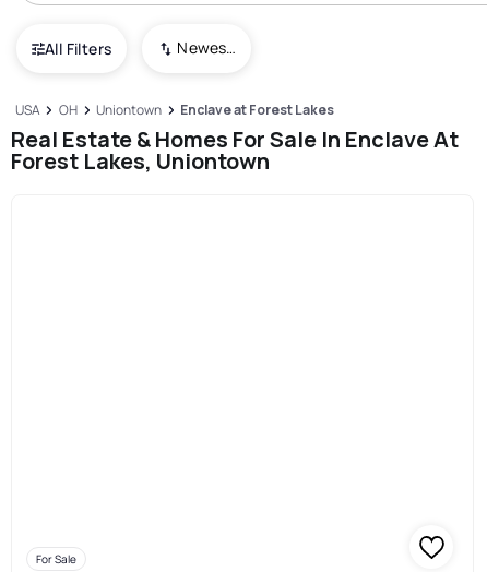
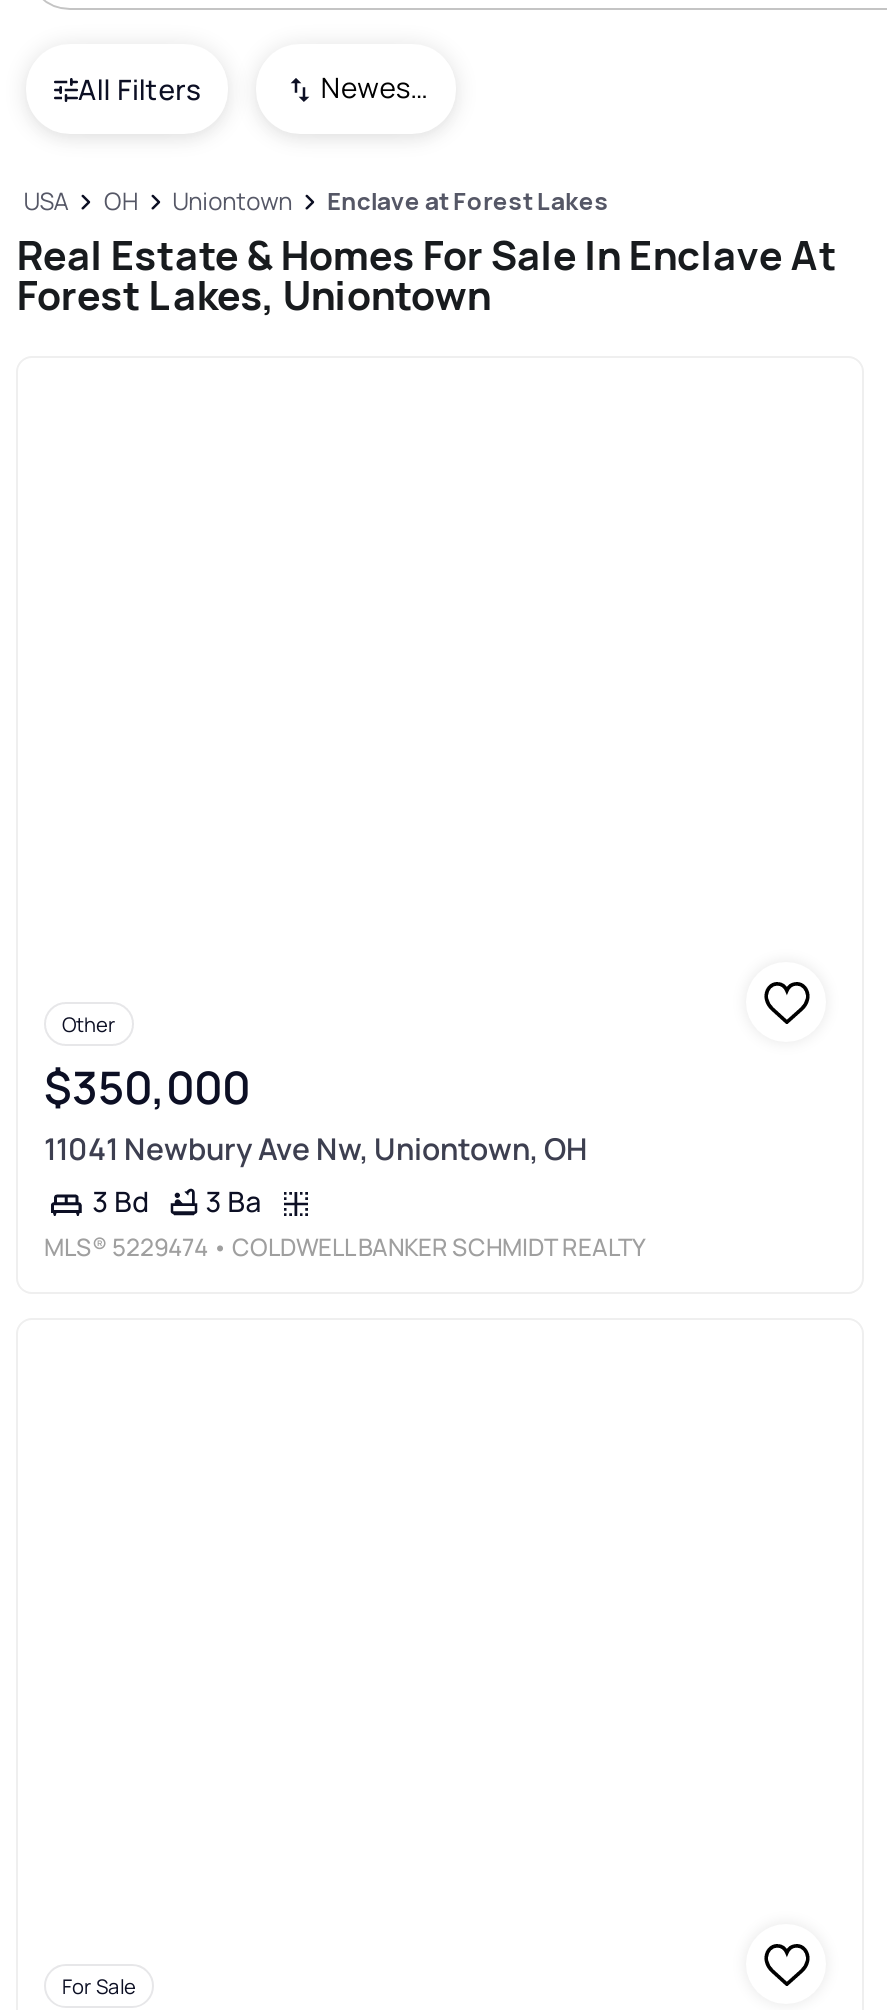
+ Other
+ $350,000
+ 11041 Newbury Ave Nw, Uniontown, OH
+ 3 Bd
+ 3 Ba
+ MLS® 5229474 • COLDWELL BANKER SCHMIDT REALTY
